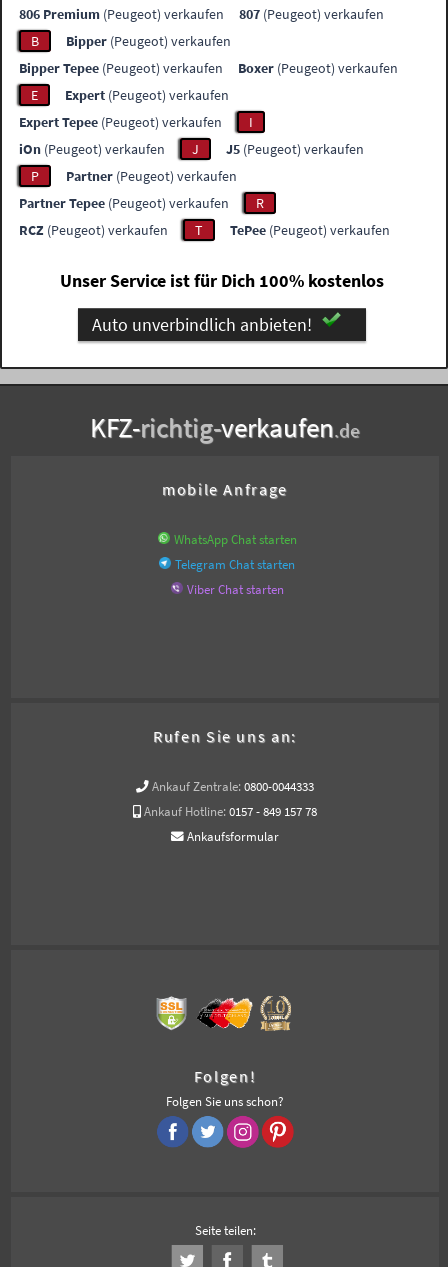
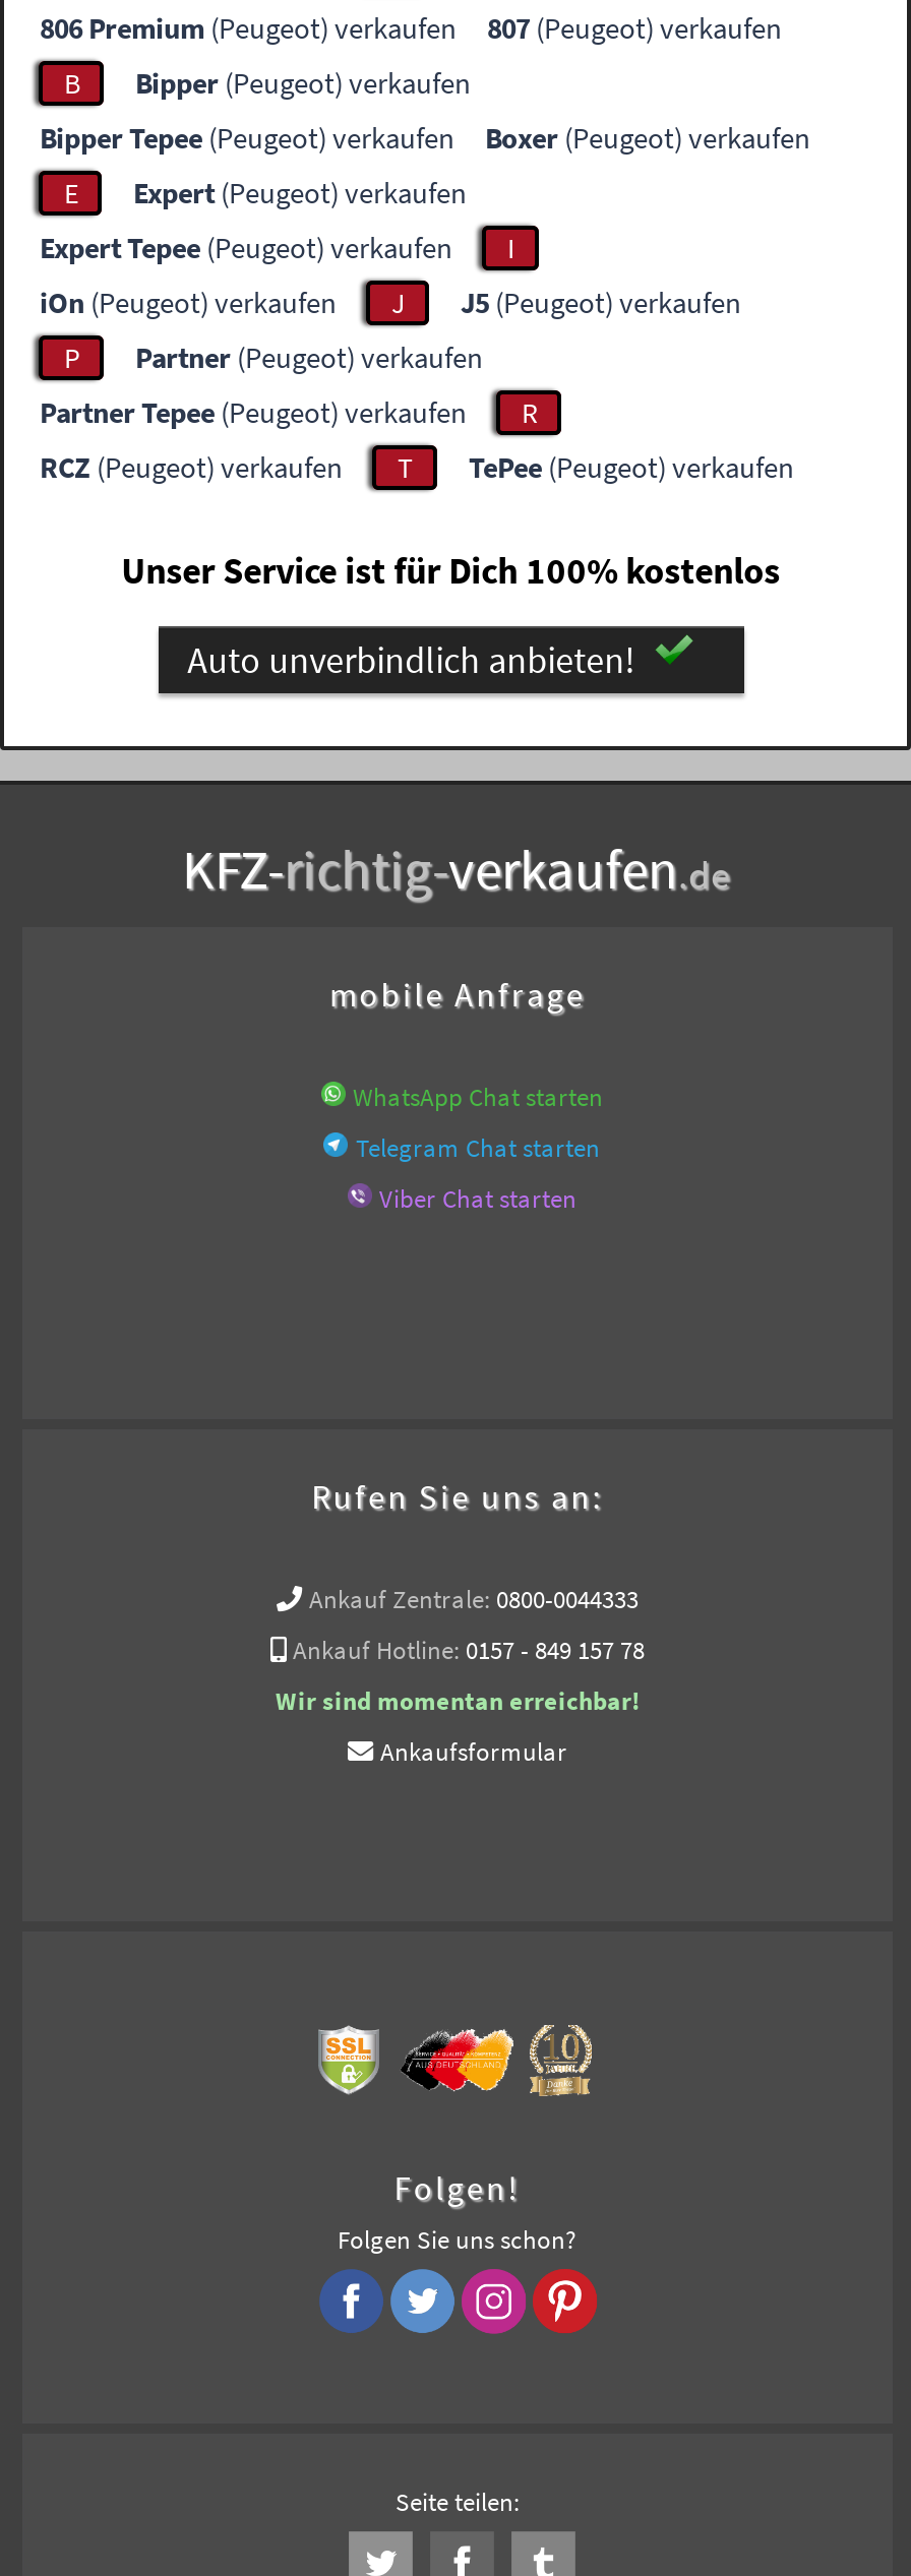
+ Wir sind momentan erreichbar!

moved down: Ankaufsformular
